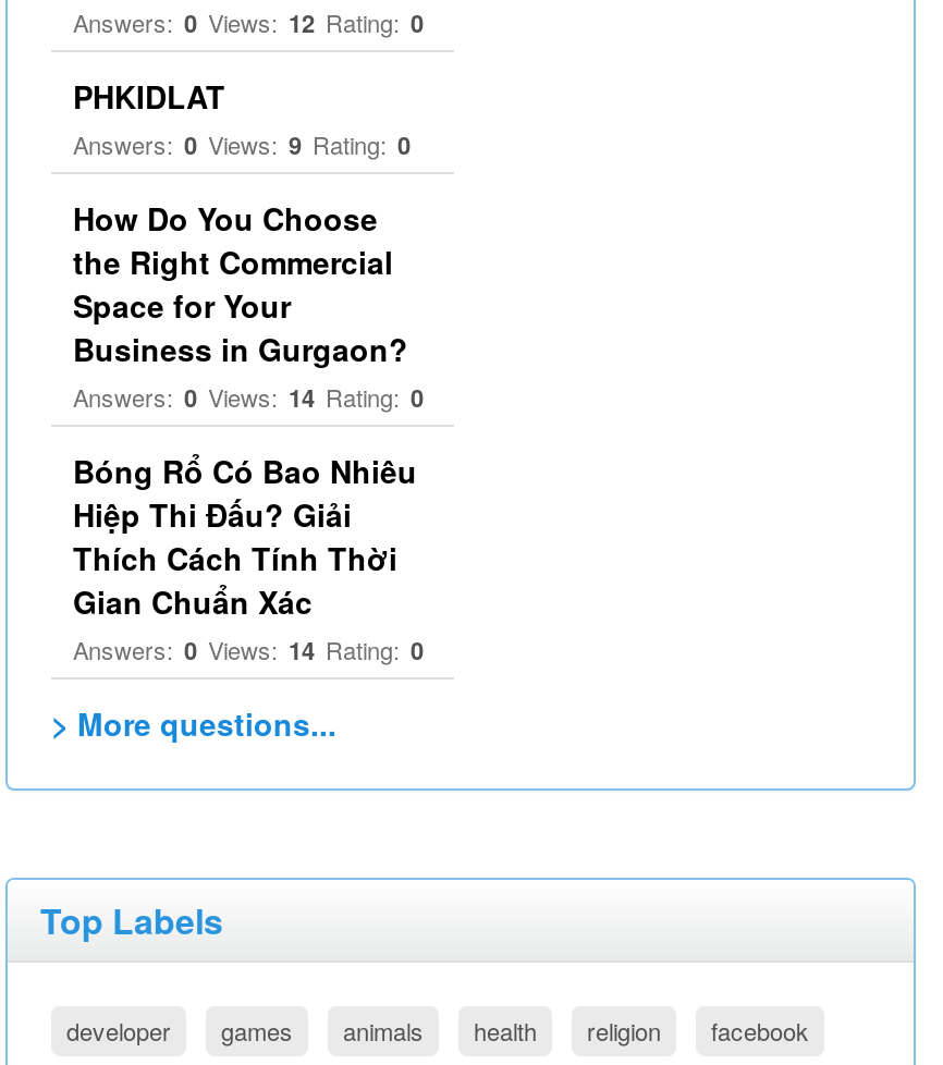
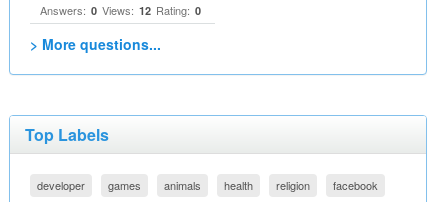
- PHKIDLAT
- Answers: 0 Views: 9 Rating: 0
- How Do You Choose
- the Right Commercial
- Space for Your
- Business in Gurgaon?
- Answers: 0 Views: 14 Rating: 0
- Bóng Rổ Có Bao Nhiêu
- Hiệp Thi Đấu? Giải
- Thích Cách Tính Thời
- Gian Chuẩn Xác
- Answers: 0 Views: 14 Rating: 0
